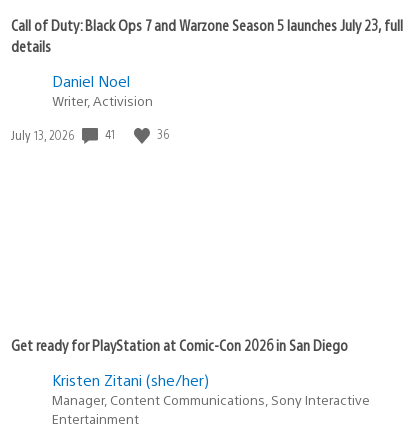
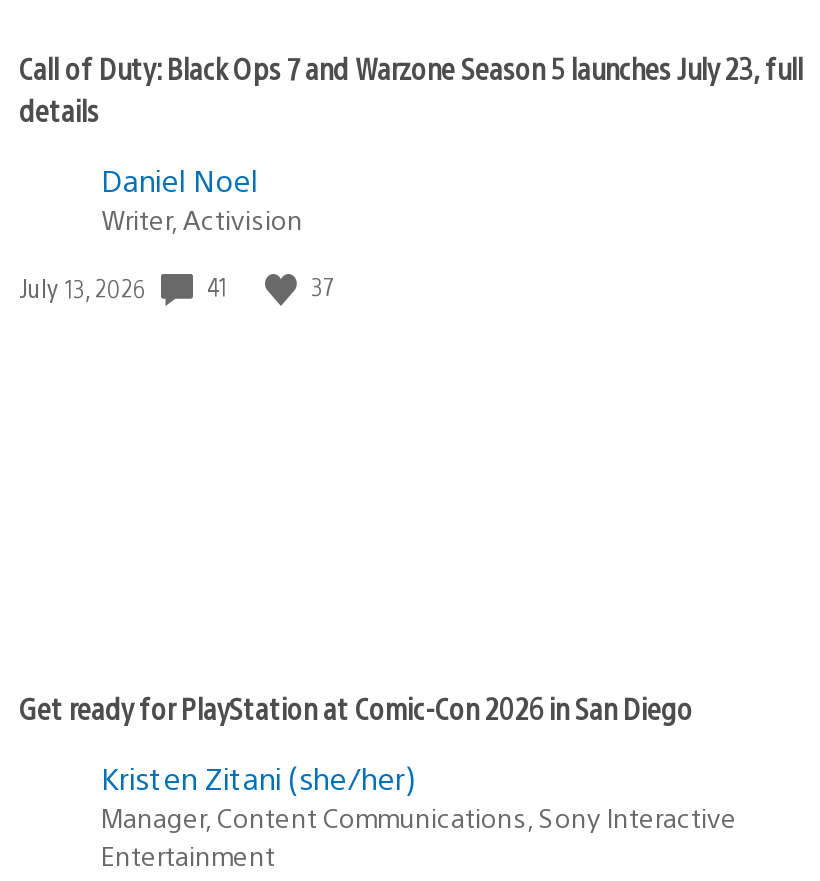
- 36
+ 37
